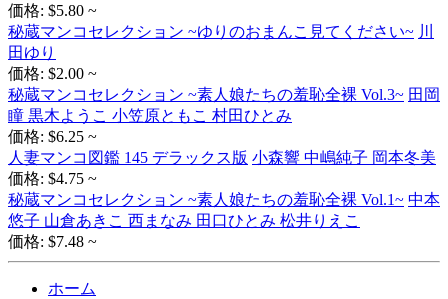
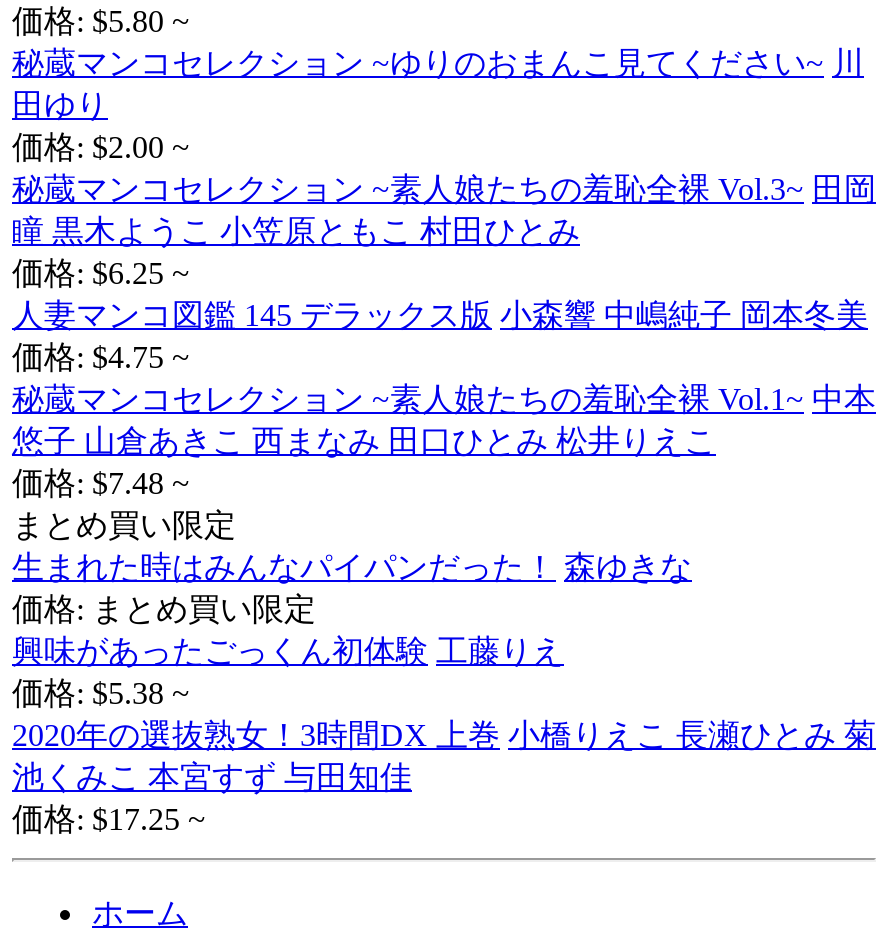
+ まとめ買い限定
+ 生まれた時はみんなパイパンだった！ 森ゆきな
+ 価格: まとめ買い限定
+ 興味があったごっくん初体験 工藤りえ
+ 価格: $5.38 ~
+ 2020年の選抜熟女！3時間DX 上巻 小橋りえこ 長瀬ひとみ 菊
+ 池くみこ 本宮すず 与田知佳
+ 価格: $17.25 ~
